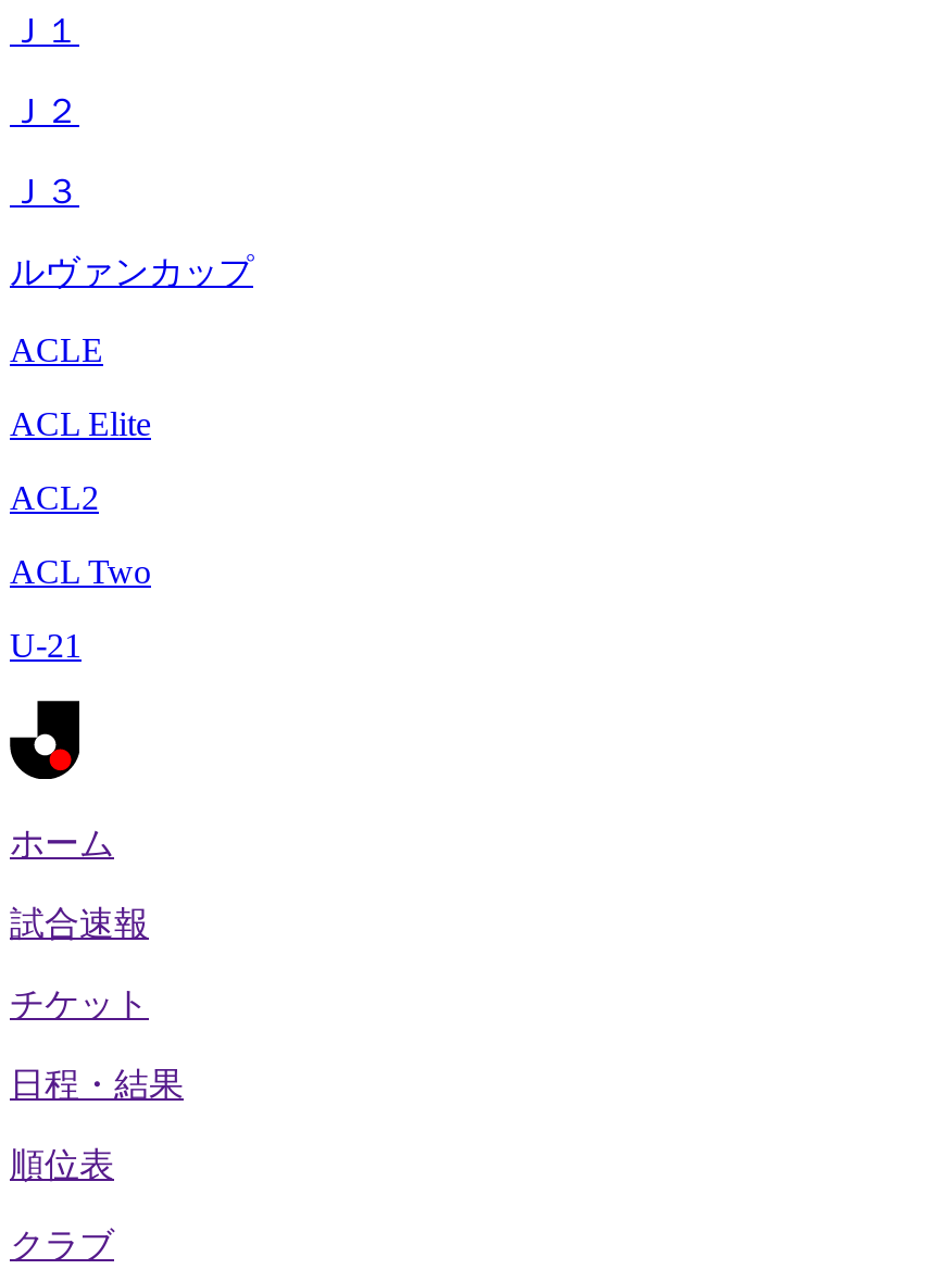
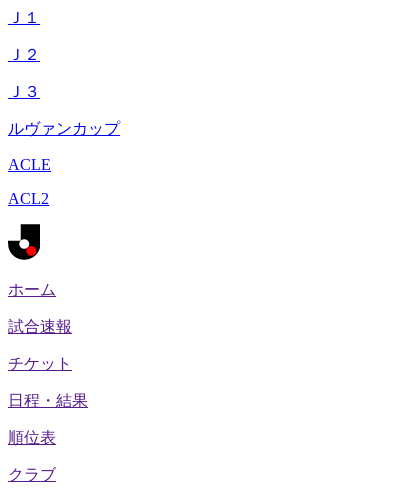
- ACL Elite

- ACL Two
- U-21
